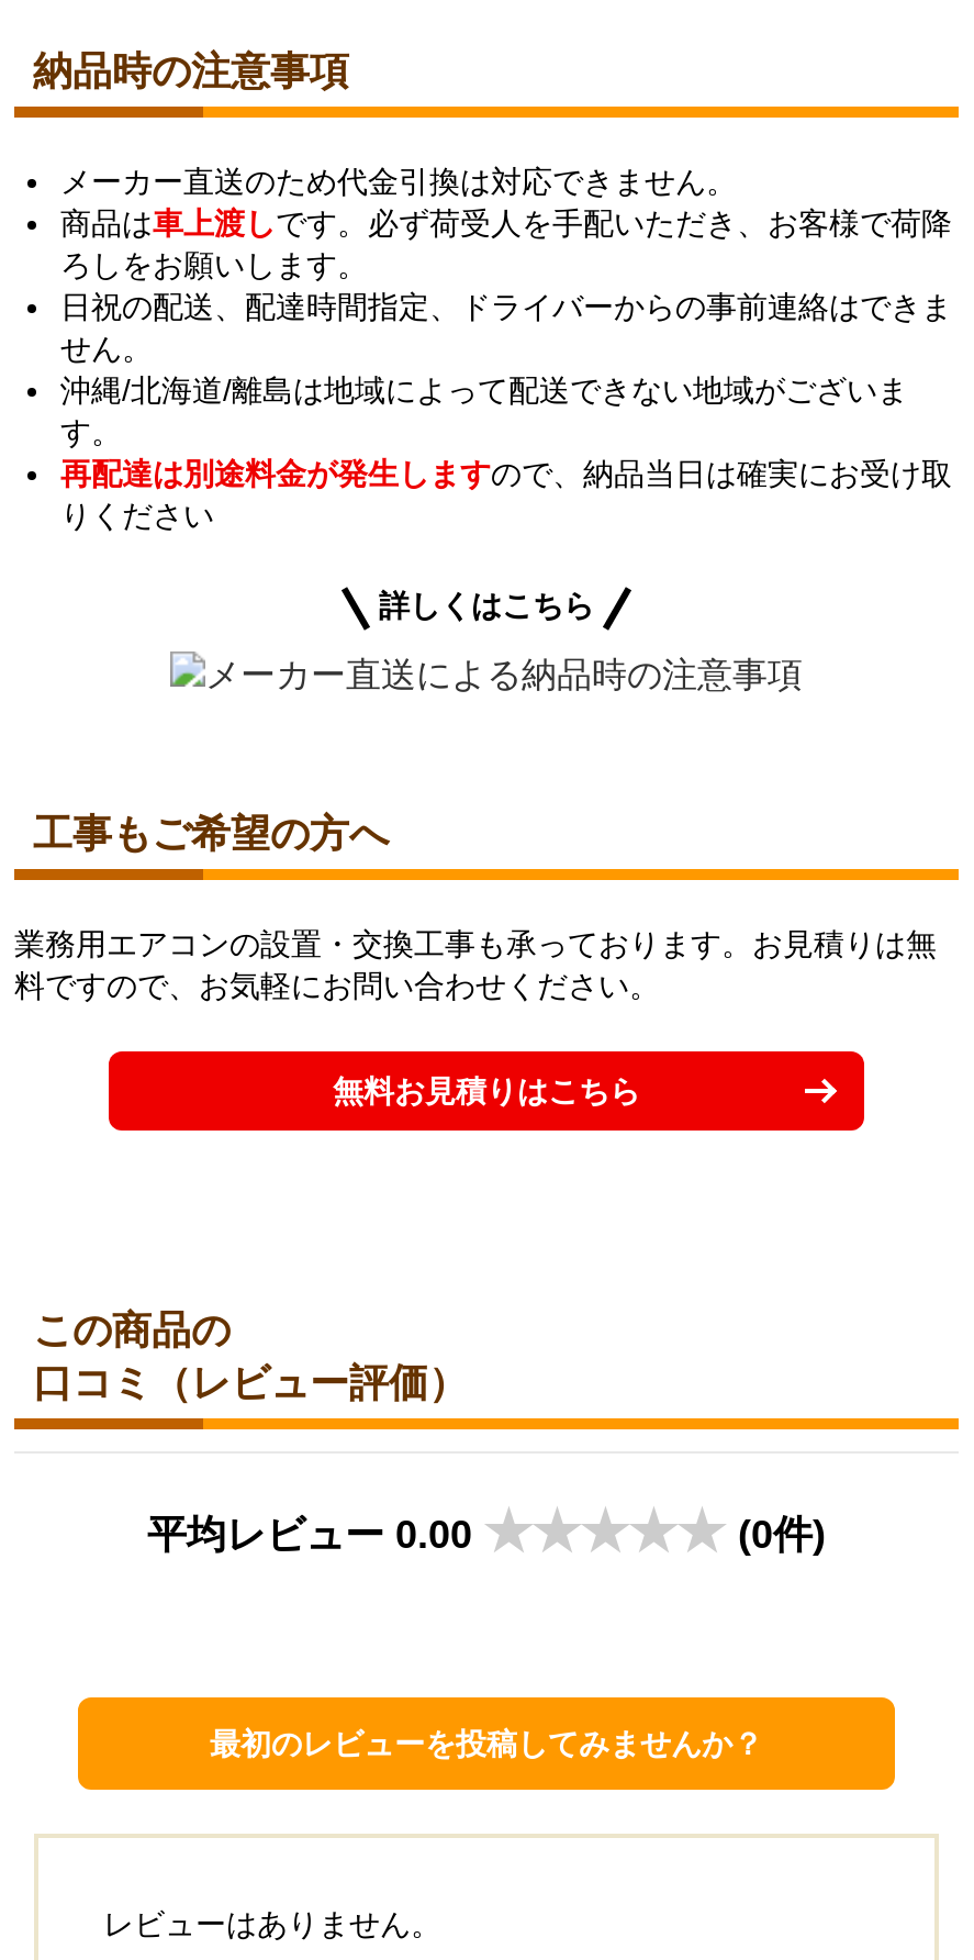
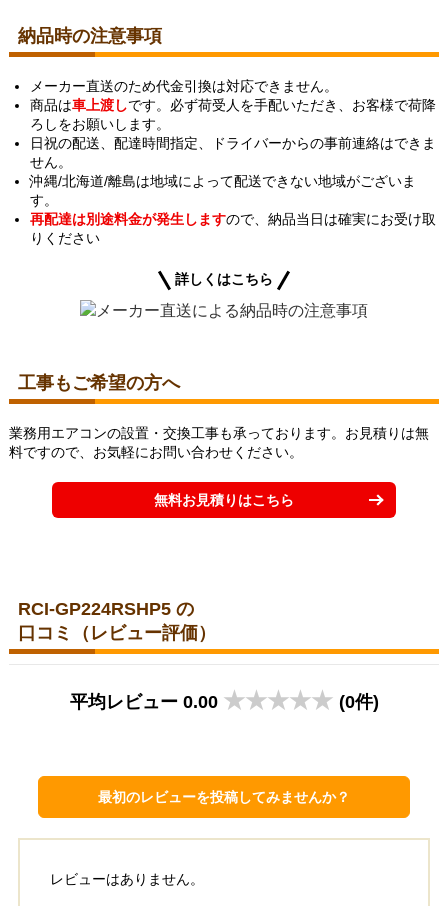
- この商品の
+ RCI-GP224RSHP5 の
